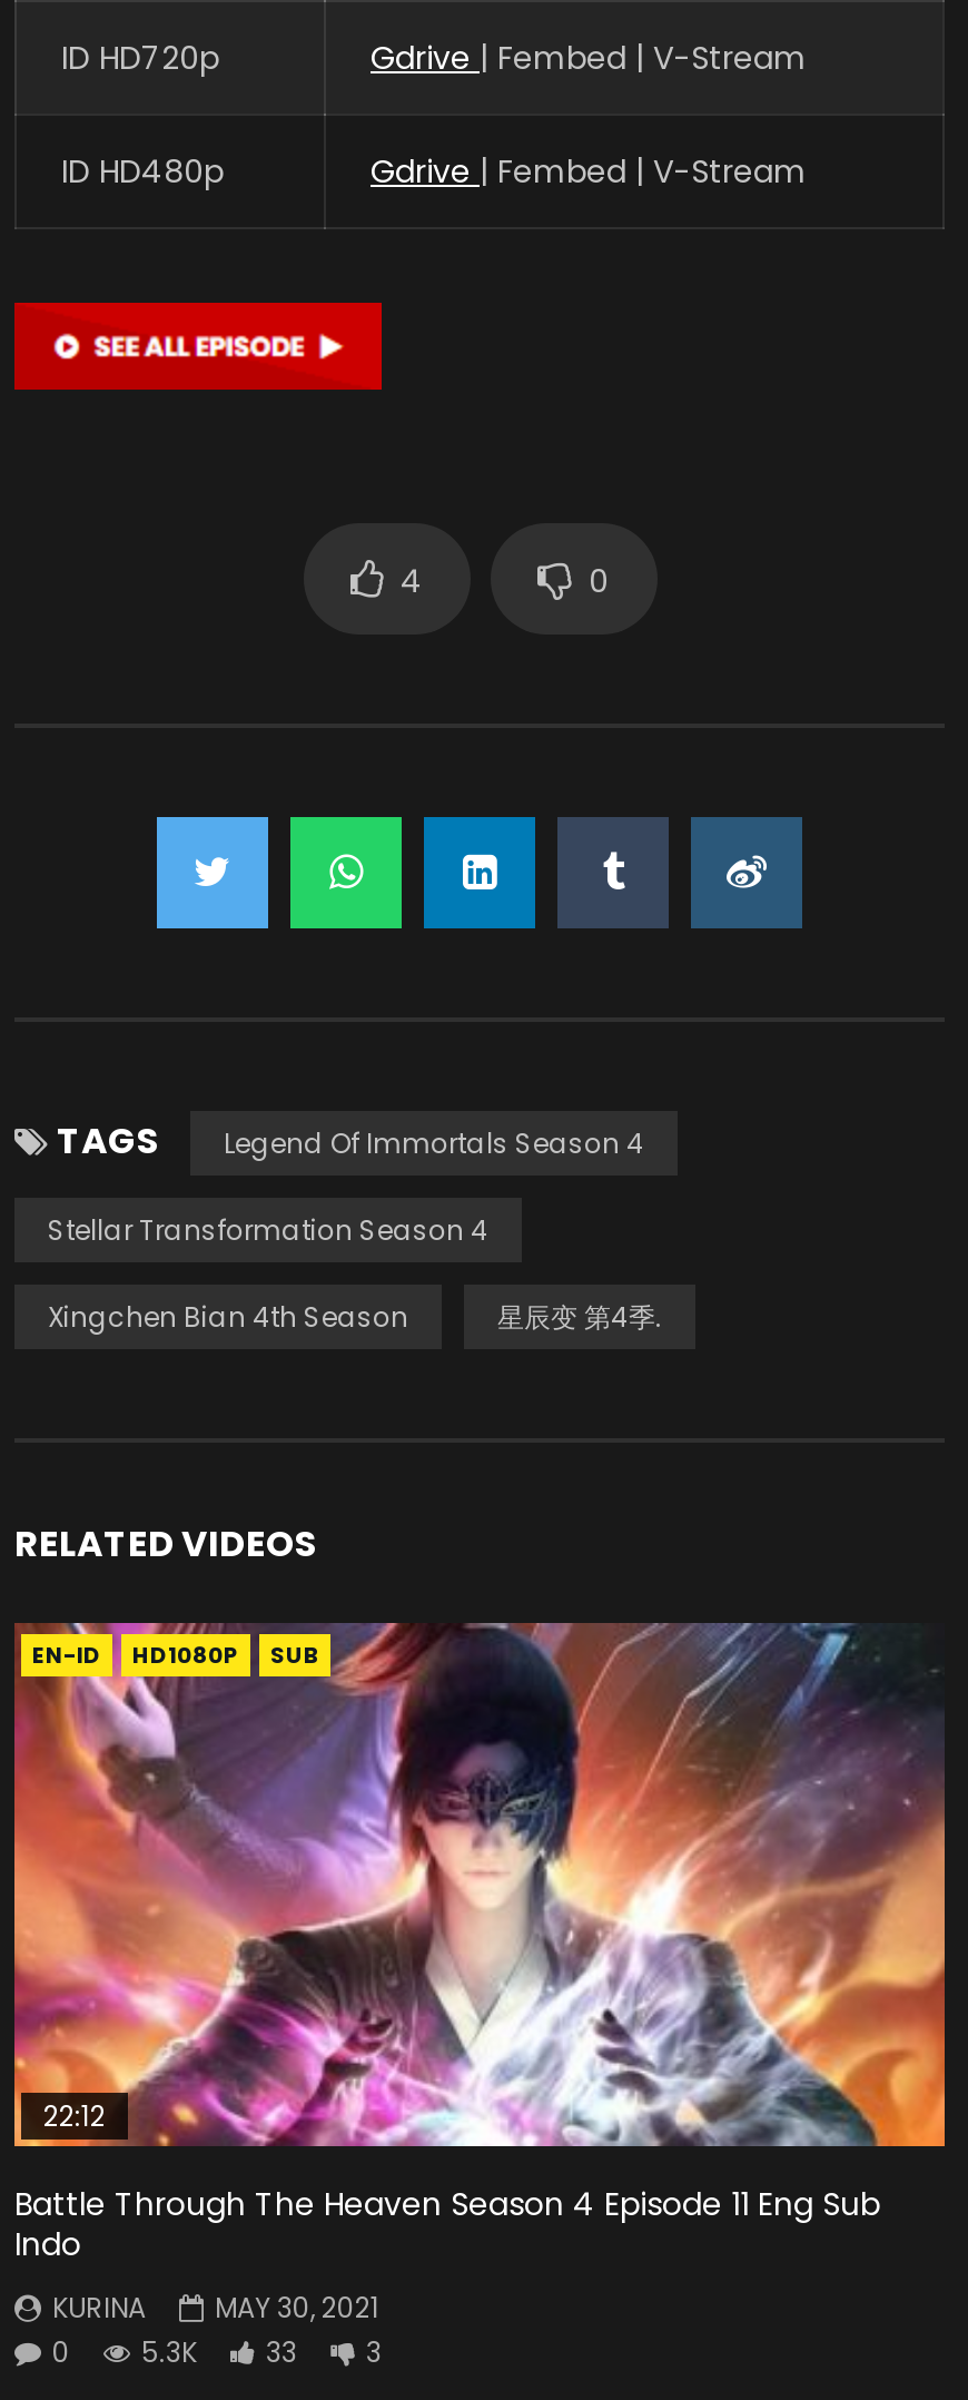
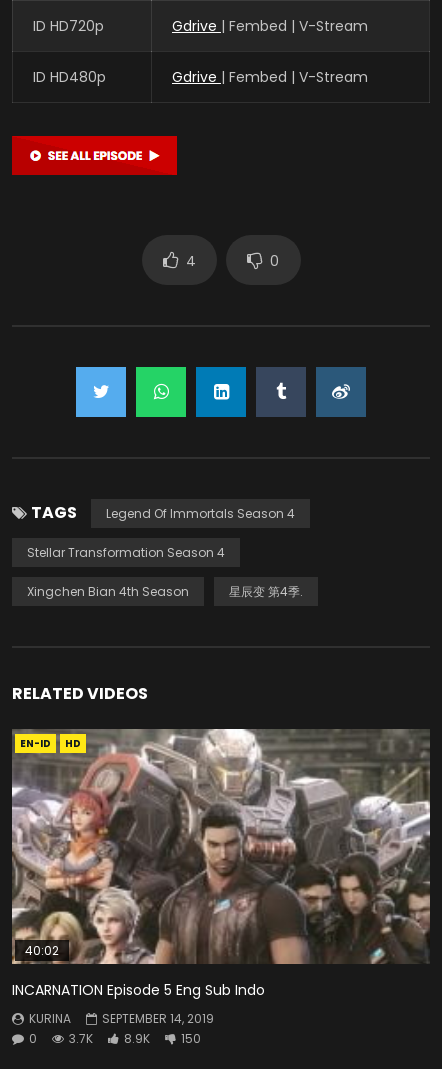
- [image]
- HD1080P
- SUB
+ [image]
+ HD

- 22:12
+ 40:02

- Battle Through The Heaven Season 4 Episode 11 Eng Sub
- Indo
+ INCARNATION Episode 5 Eng Sub Indo

- KURINA MAY 30, 2021
+ KURINA SEPTEMBER 14, 2019

- 5.3K
- 33
- 3
+ 3.7K
+ 8.9K
+ 150
